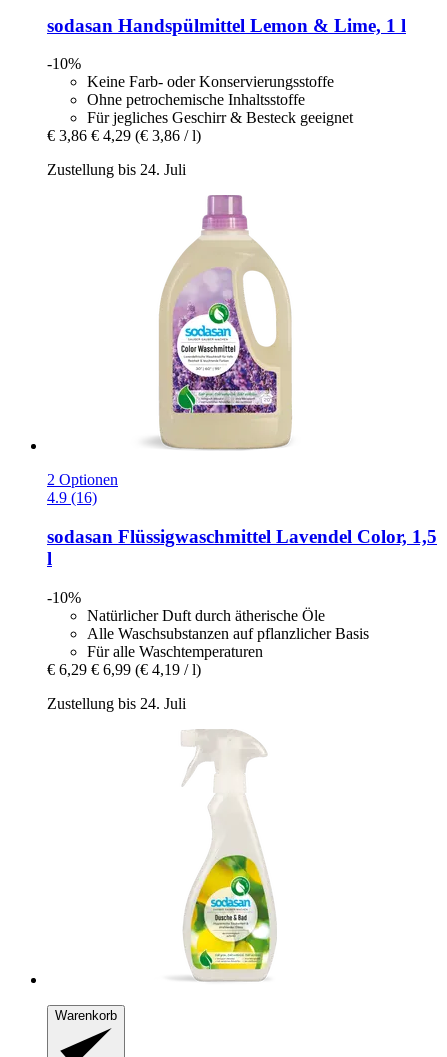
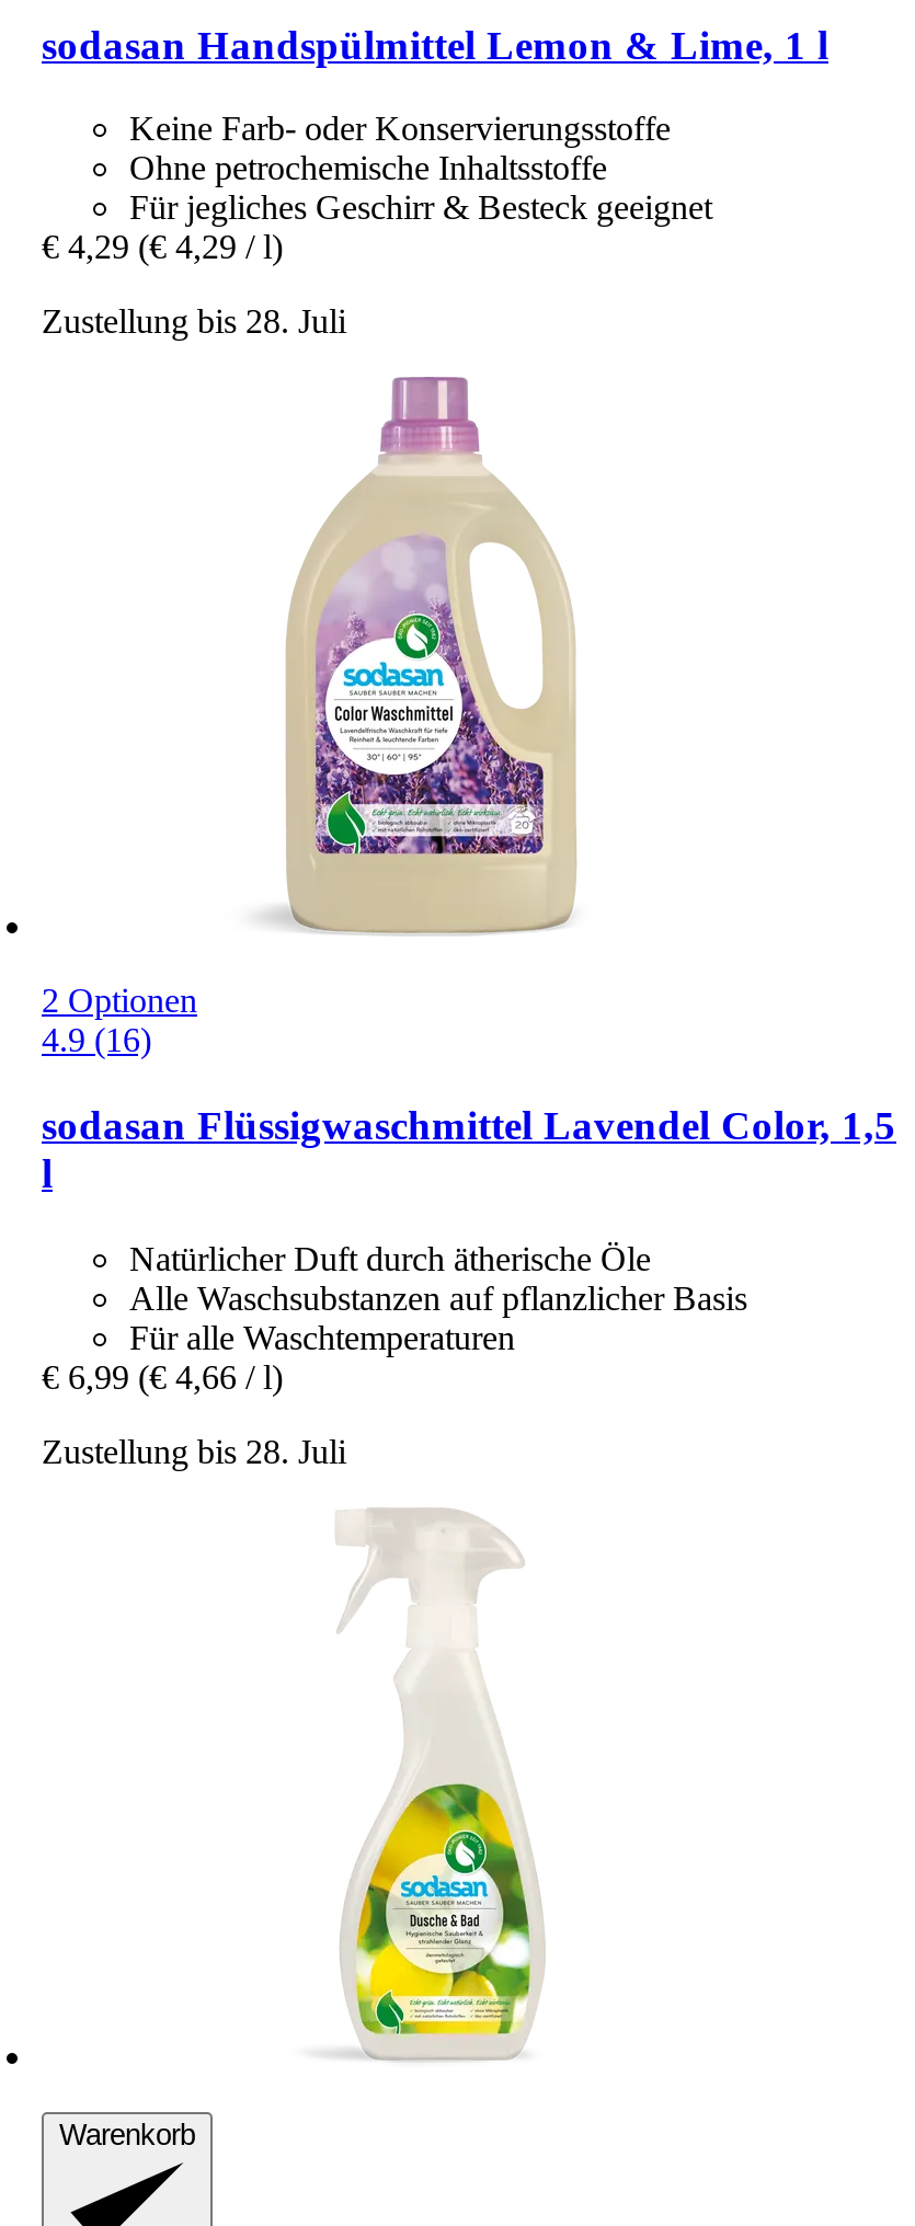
- -10%

- € 3,86 € 4,29 (€ 3,86 / l)
+ € 4,29 (€ 4,29 / l)

- Zustellung bis 24. Juli
+ Zustellung bis 28. Juli

- -10%

- € 6,29 € 6,99 (€ 4,19 / l)
+ € 6,99 (€ 4,66 / l)

- Zustellung bis 24. Juli
+ Zustellung bis 28. Juli
